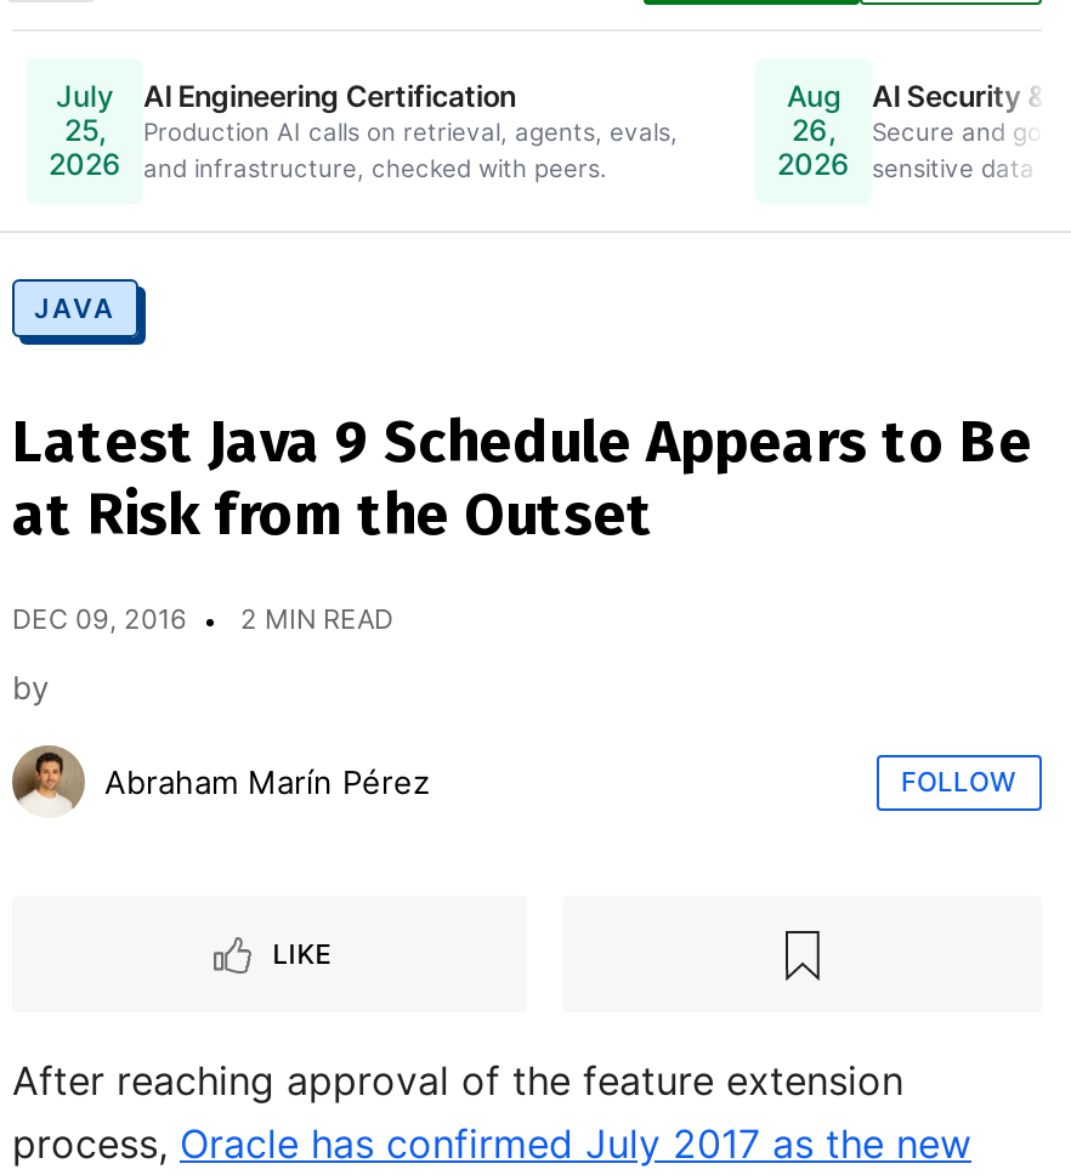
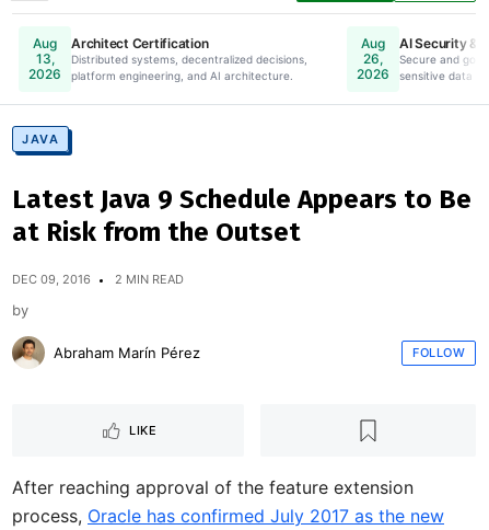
- July
- 25,
+ Aug
+ 13,

- AI Engineering Certification
- Production AI calls on retrieval, agents, evals,
- and infrastructure, checked with peers.
+ Architect Certification
+ Distributed systems, decentralized decisions,
+ platform engineering, and AI architecture.
